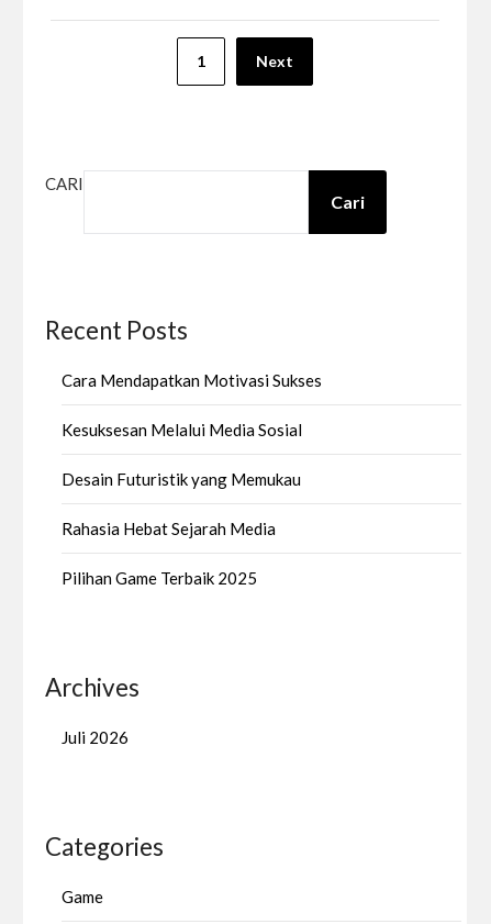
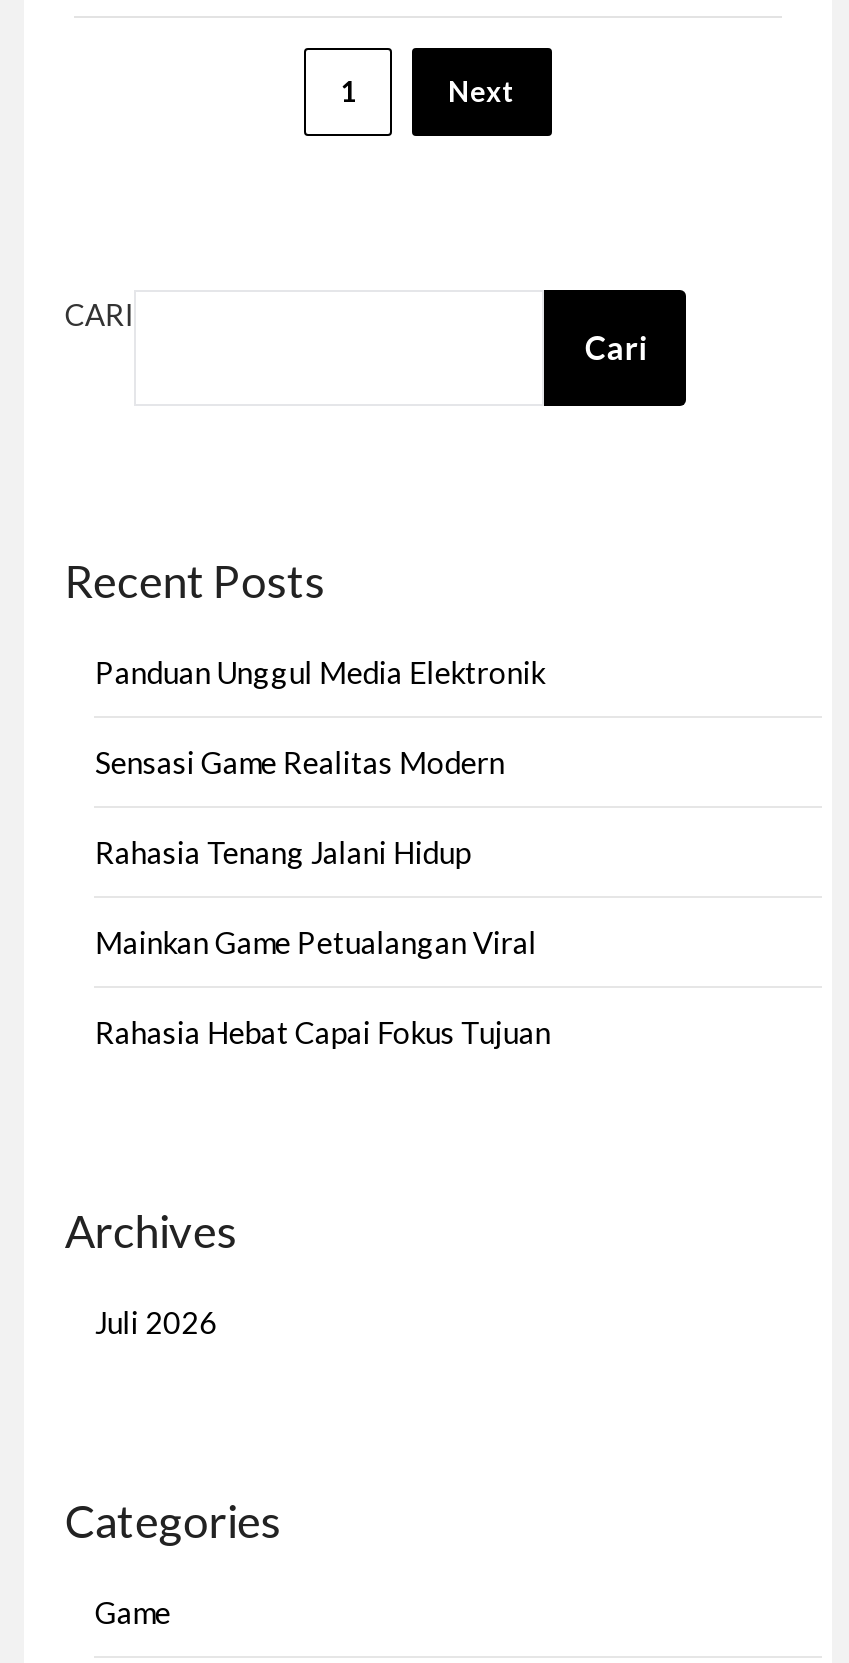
- Cara Mendapatkan Motivasi Sukses
+ Panduan Unggul Media Elektronik

- Kesuksesan Melalui Media Sosial
+ Sensasi Game Realitas Modern

- Desain Futuristik yang Memukau
+ Rahasia Tenang Jalani Hidup

- Rahasia Hebat Sejarah Media
+ Mainkan Game Petualangan Viral

- Pilihan Game Terbaik 2025
+ Rahasia Hebat Capai Fokus Tujuan
